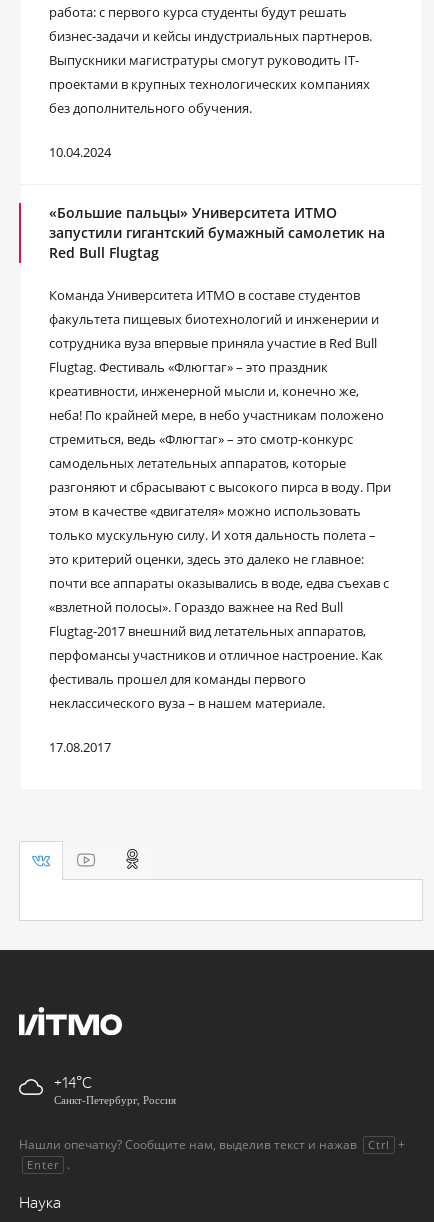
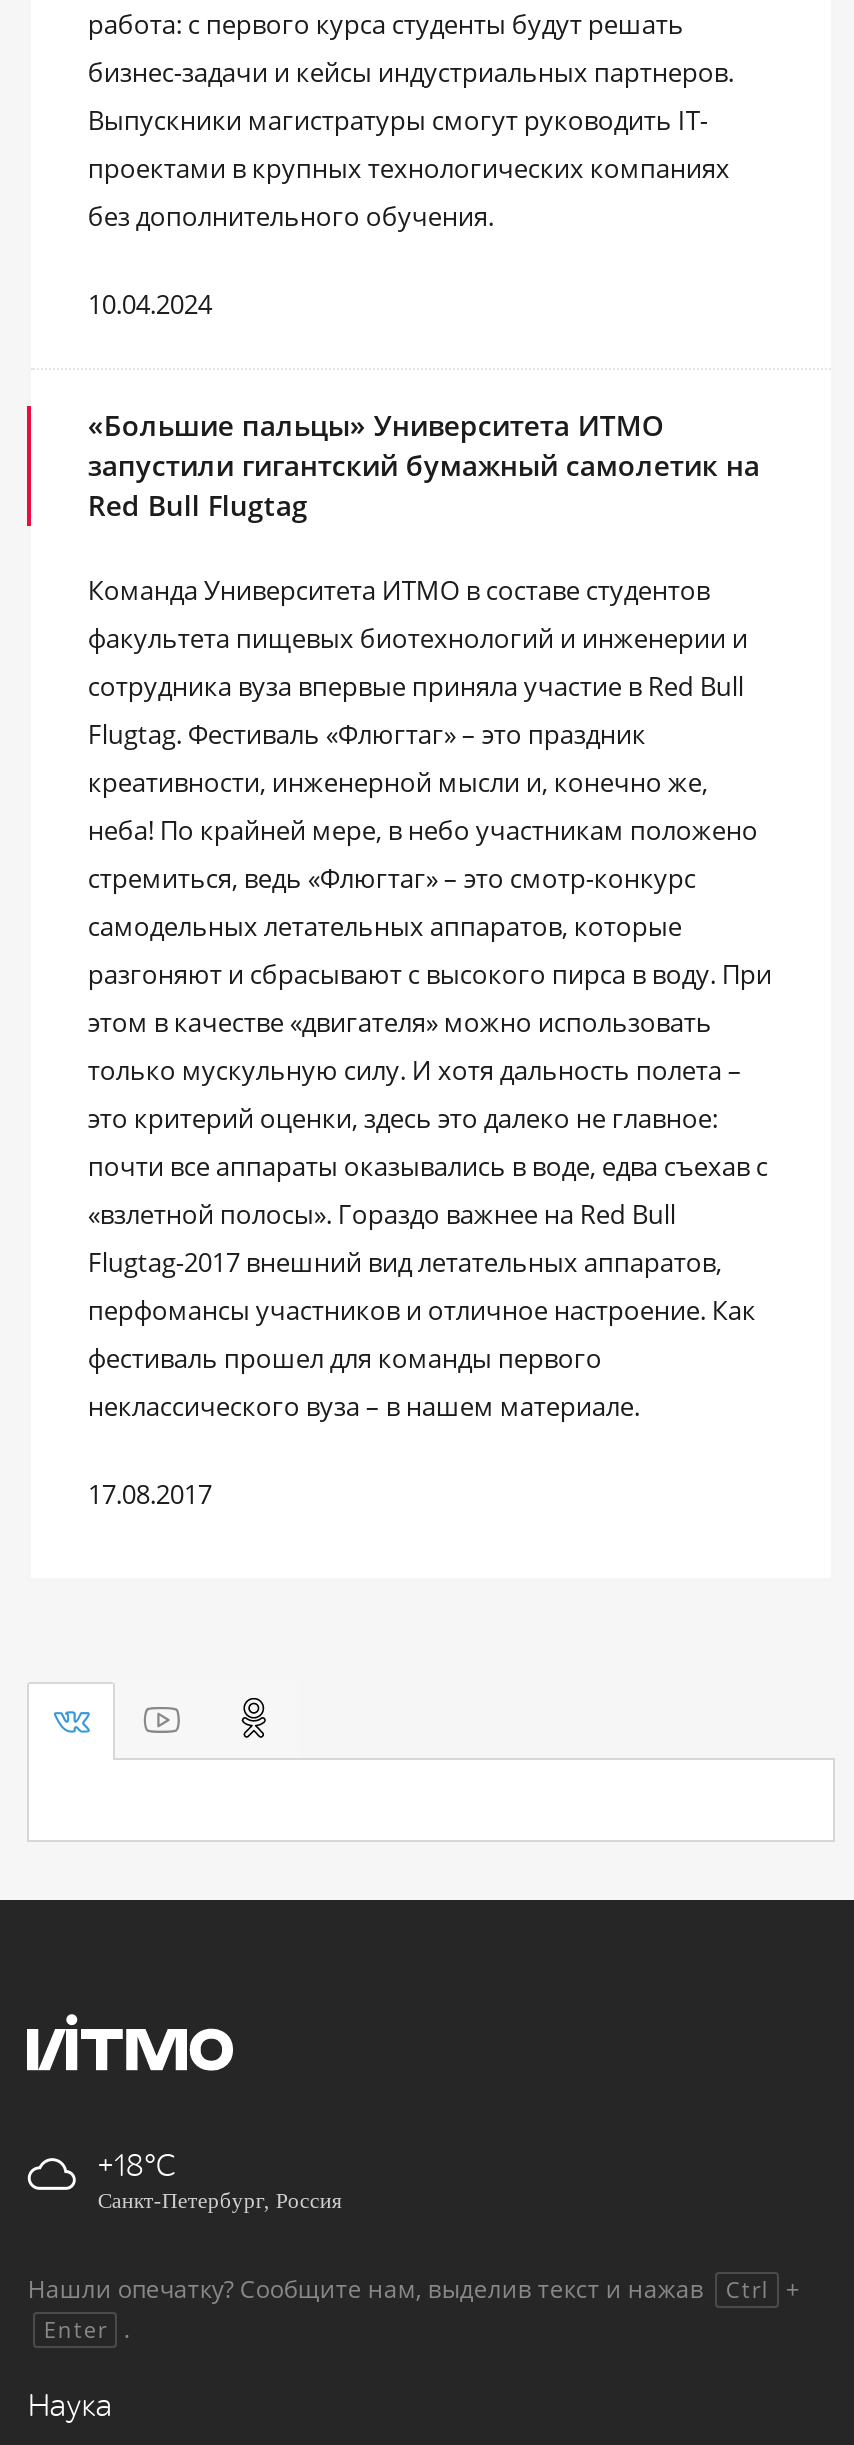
- +14
+ +18
